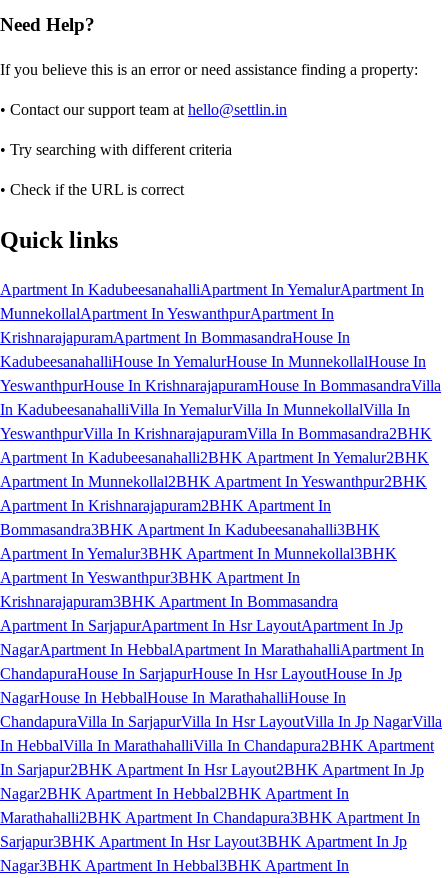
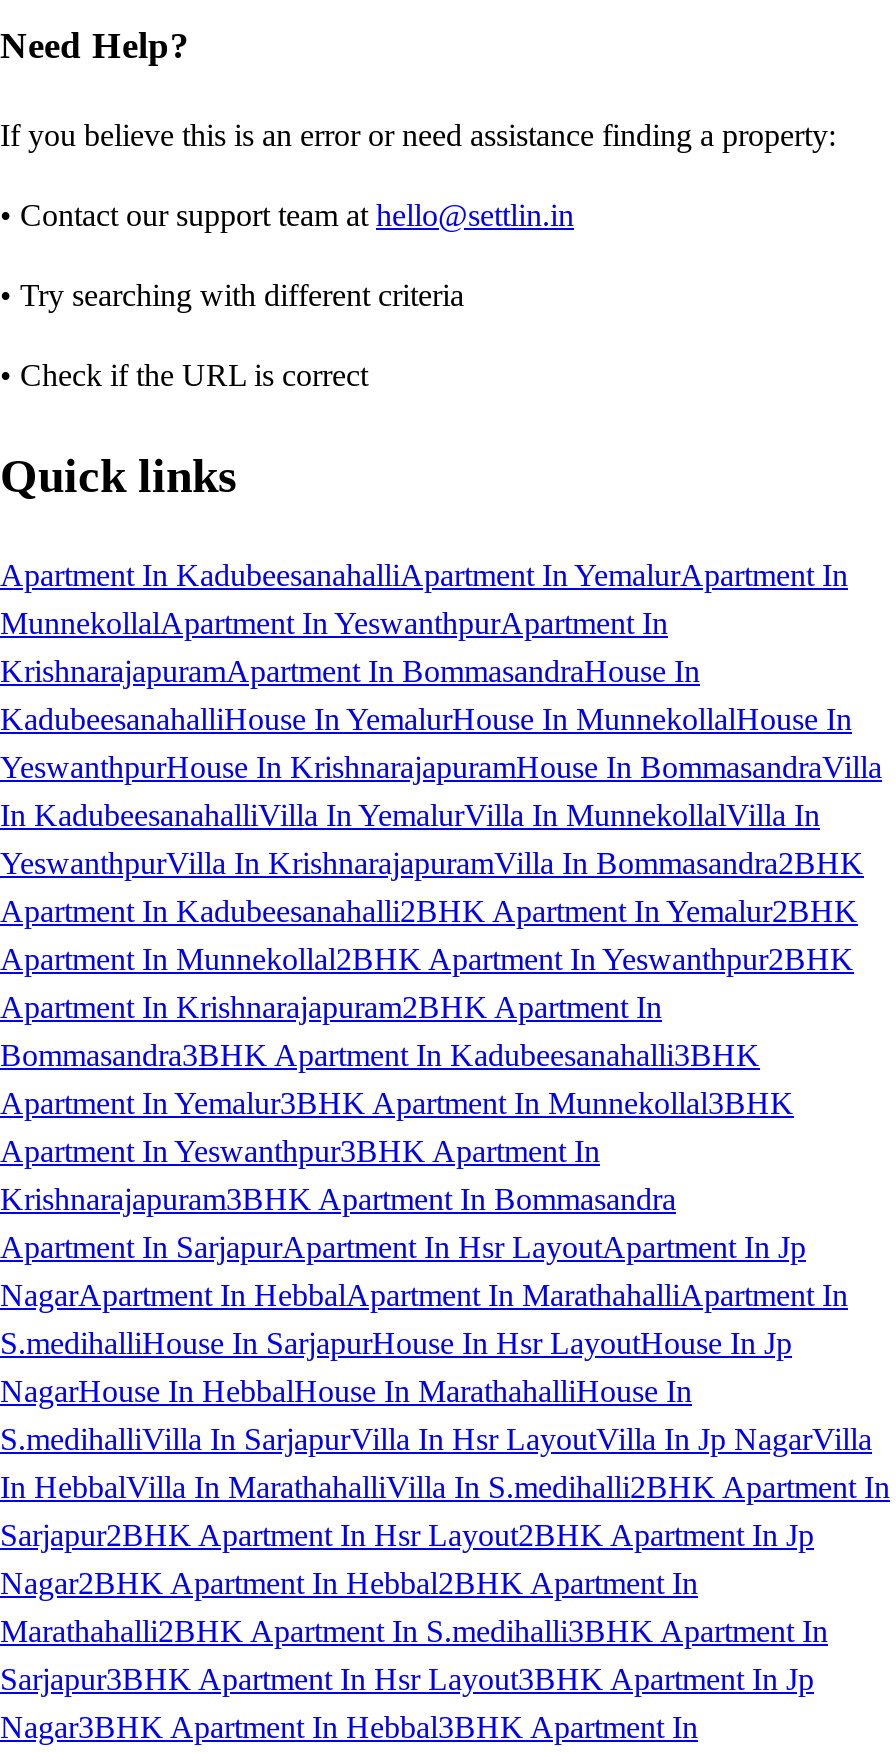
- ChandapuraHouse In SarjapurHouse In Hsr LayoutHouse In Jp
+ S.medihalliHouse In SarjapurHouse In Hsr LayoutHouse In Jp

- ChandapuraVilla In SarjapurVilla In Hsr LayoutVilla In Jp NagarVilla
- In HebbalVilla In MarathahalliVilla In Chandapura2BHK Apartment
- In Sarjapur2BHK Apartment In Hsr Layout2BHK Apartment In Jp
+ S.medihalliVilla In SarjapurVilla In Hsr LayoutVilla In Jp NagarVilla
+ In HebbalVilla In MarathahalliVilla In S.medihalli2BHK Apartment In
+ Sarjapur2BHK Apartment In Hsr Layout2BHK Apartment In Jp

- Marathahalli2BHK Apartment In Chandapura3BHK Apartment In
+ Marathahalli2BHK Apartment In S.medihalli3BHK Apartment In
